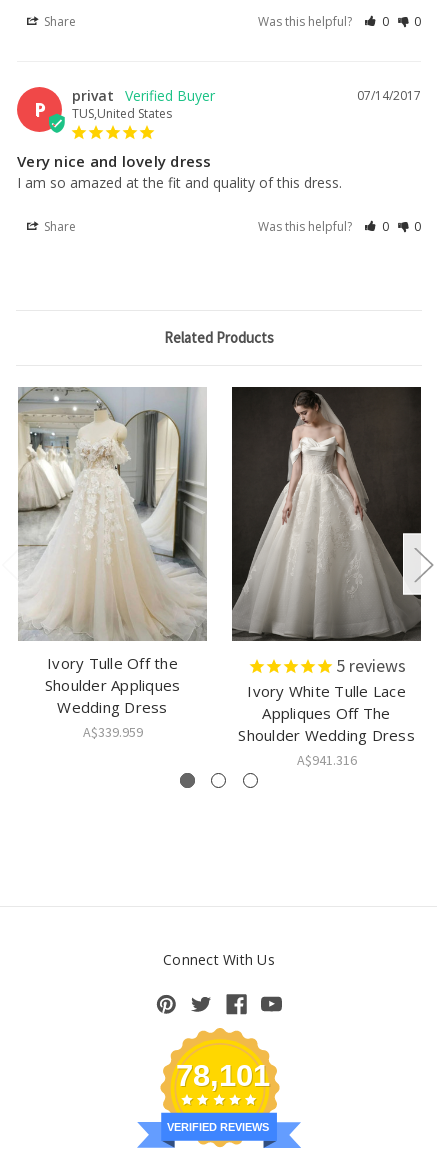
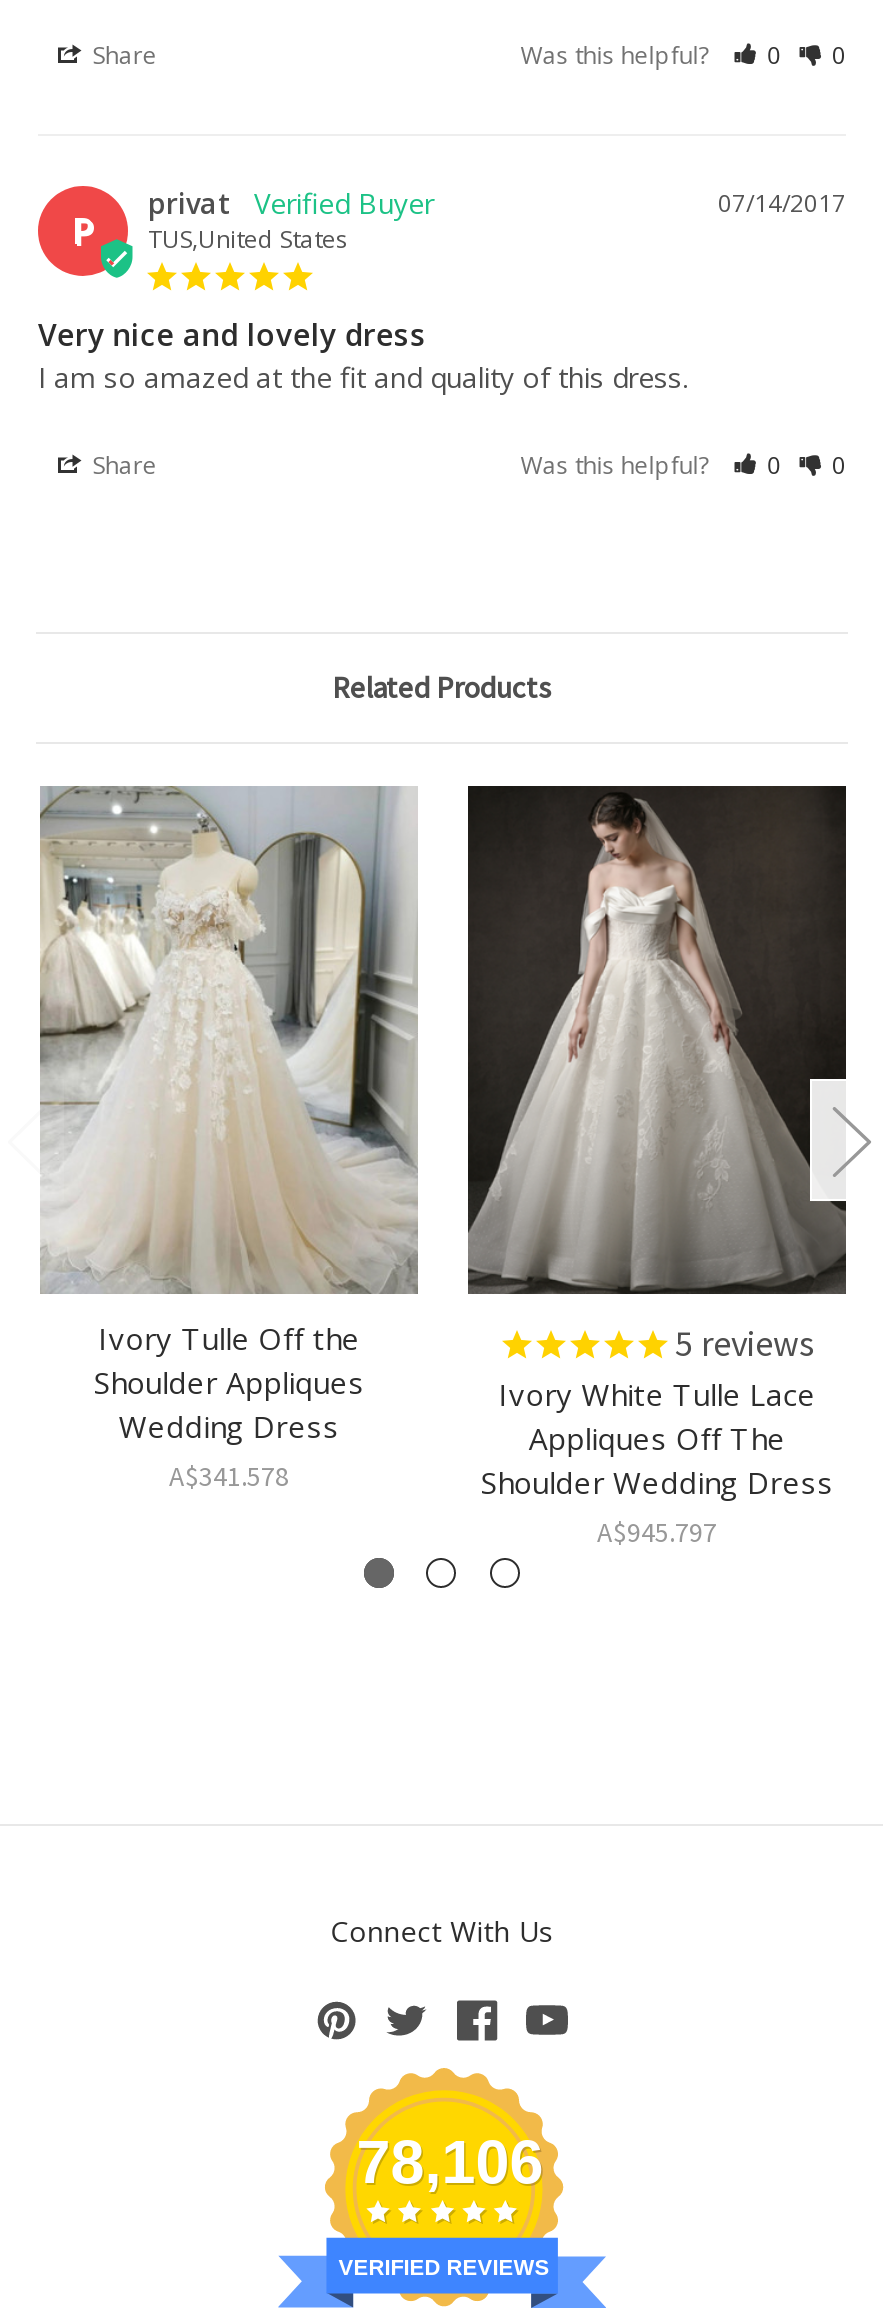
- A$339.959
+ A$341.578

- A$941.316
+ A$945.797

- 78,101
+ 78,106
